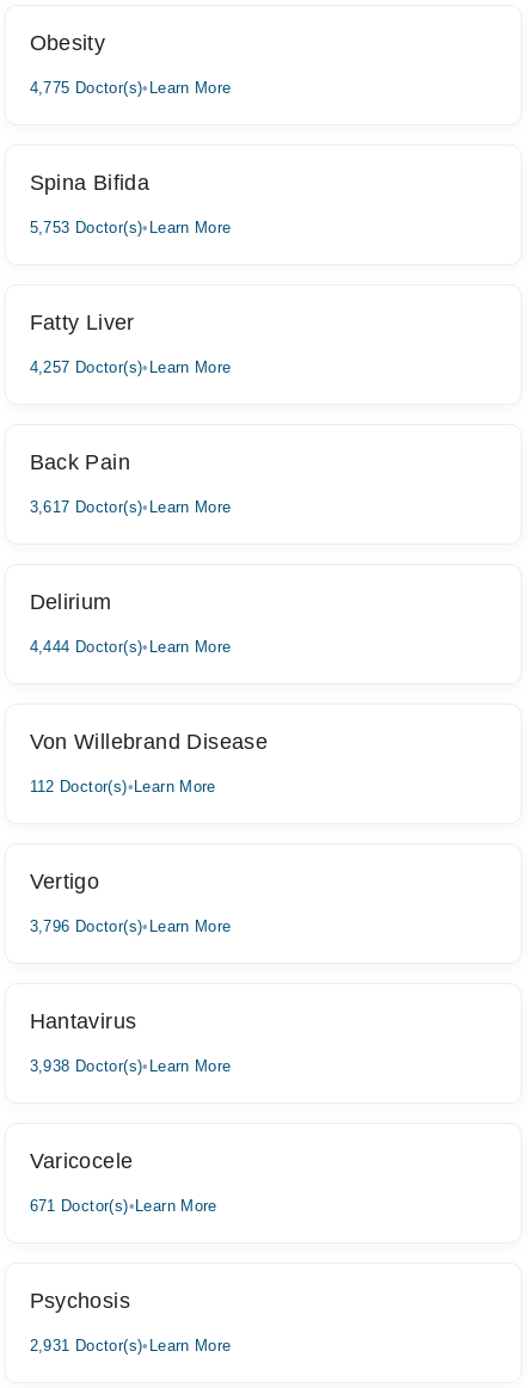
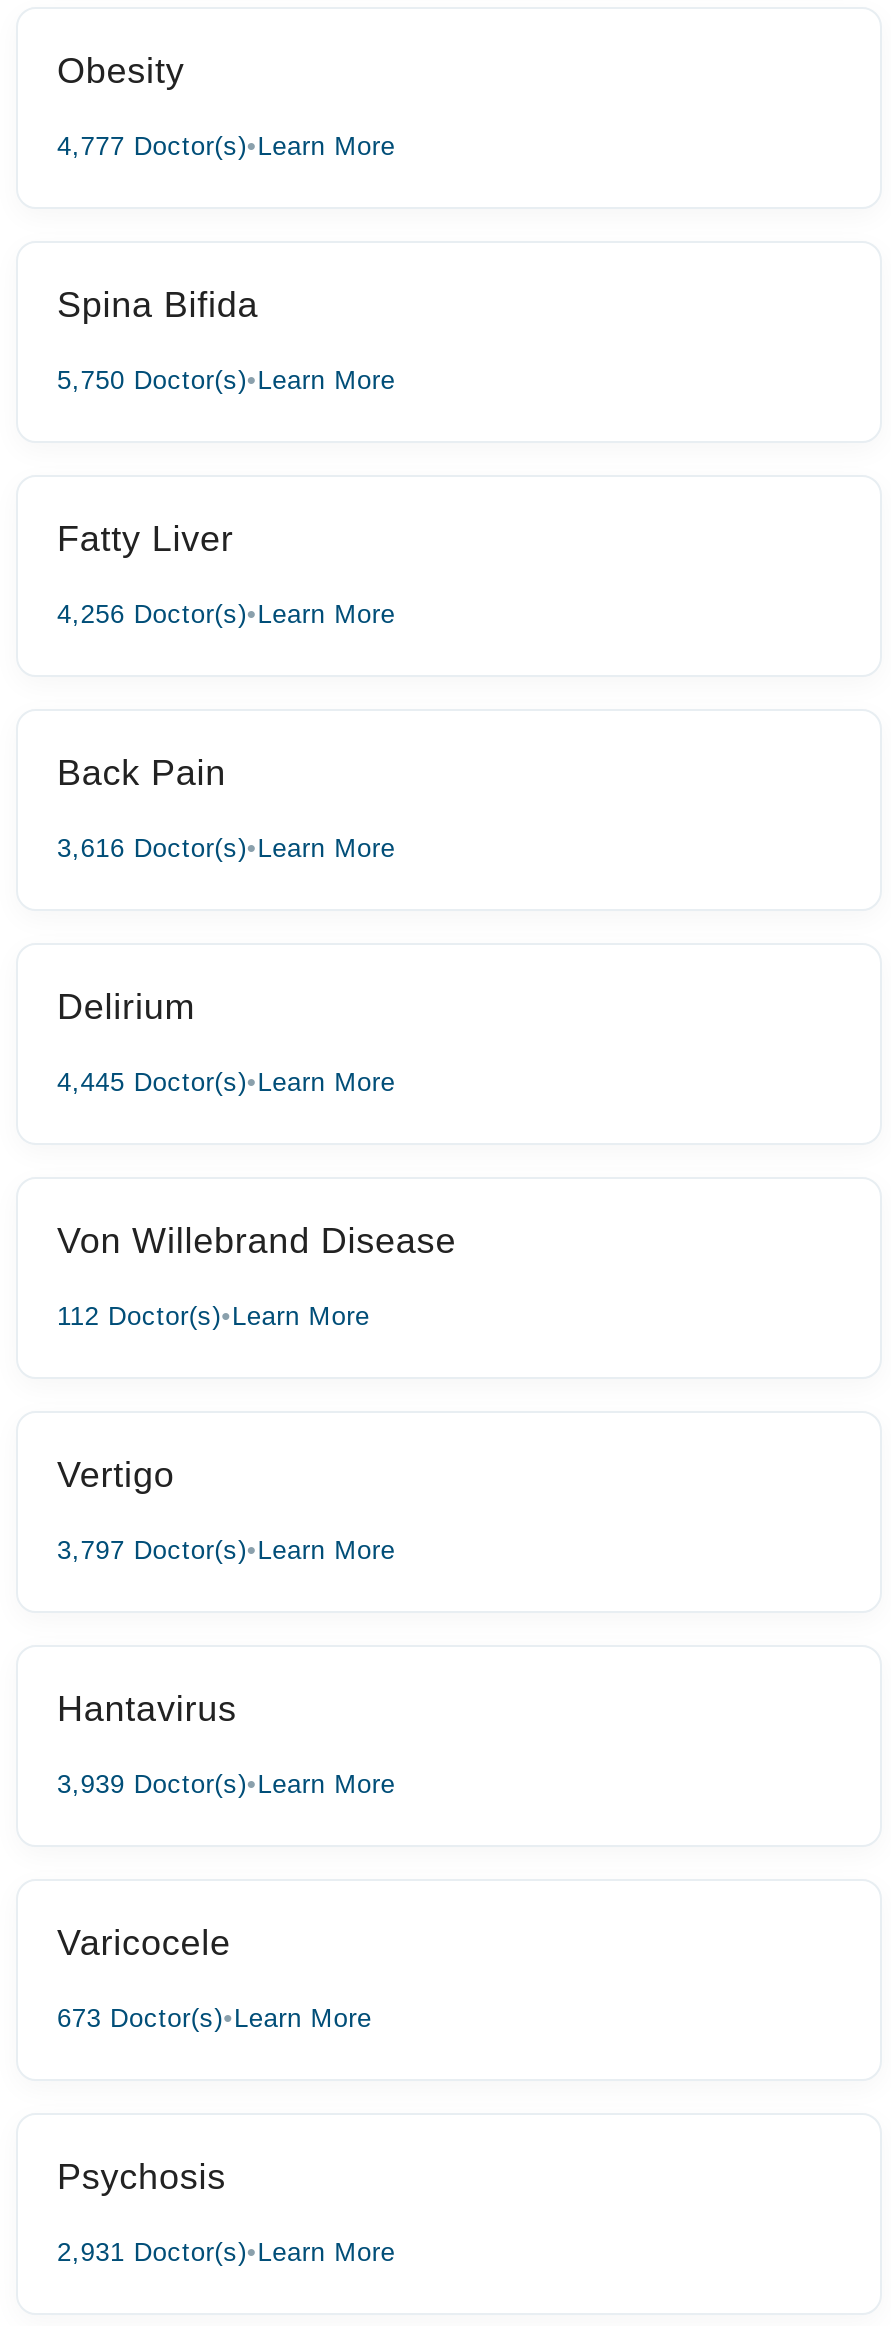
- 4,775 Doctor(s)•Learn More
+ 4,777 Doctor(s)•Learn More

- 5,753 Doctor(s)•Learn More
+ 5,750 Doctor(s)•Learn More

- 4,257 Doctor(s)•Learn More
+ 4,256 Doctor(s)•Learn More

- 3,617 Doctor(s)•Learn More
+ 3,616 Doctor(s)•Learn More

- 4,444 Doctor(s)•Learn More
+ 4,445 Doctor(s)•Learn More

- 3,796 Doctor(s)•Learn More
+ 3,797 Doctor(s)•Learn More

- 3,938 Doctor(s)•Learn More
+ 3,939 Doctor(s)•Learn More

- 671 Doctor(s)•Learn More
+ 673 Doctor(s)•Learn More
